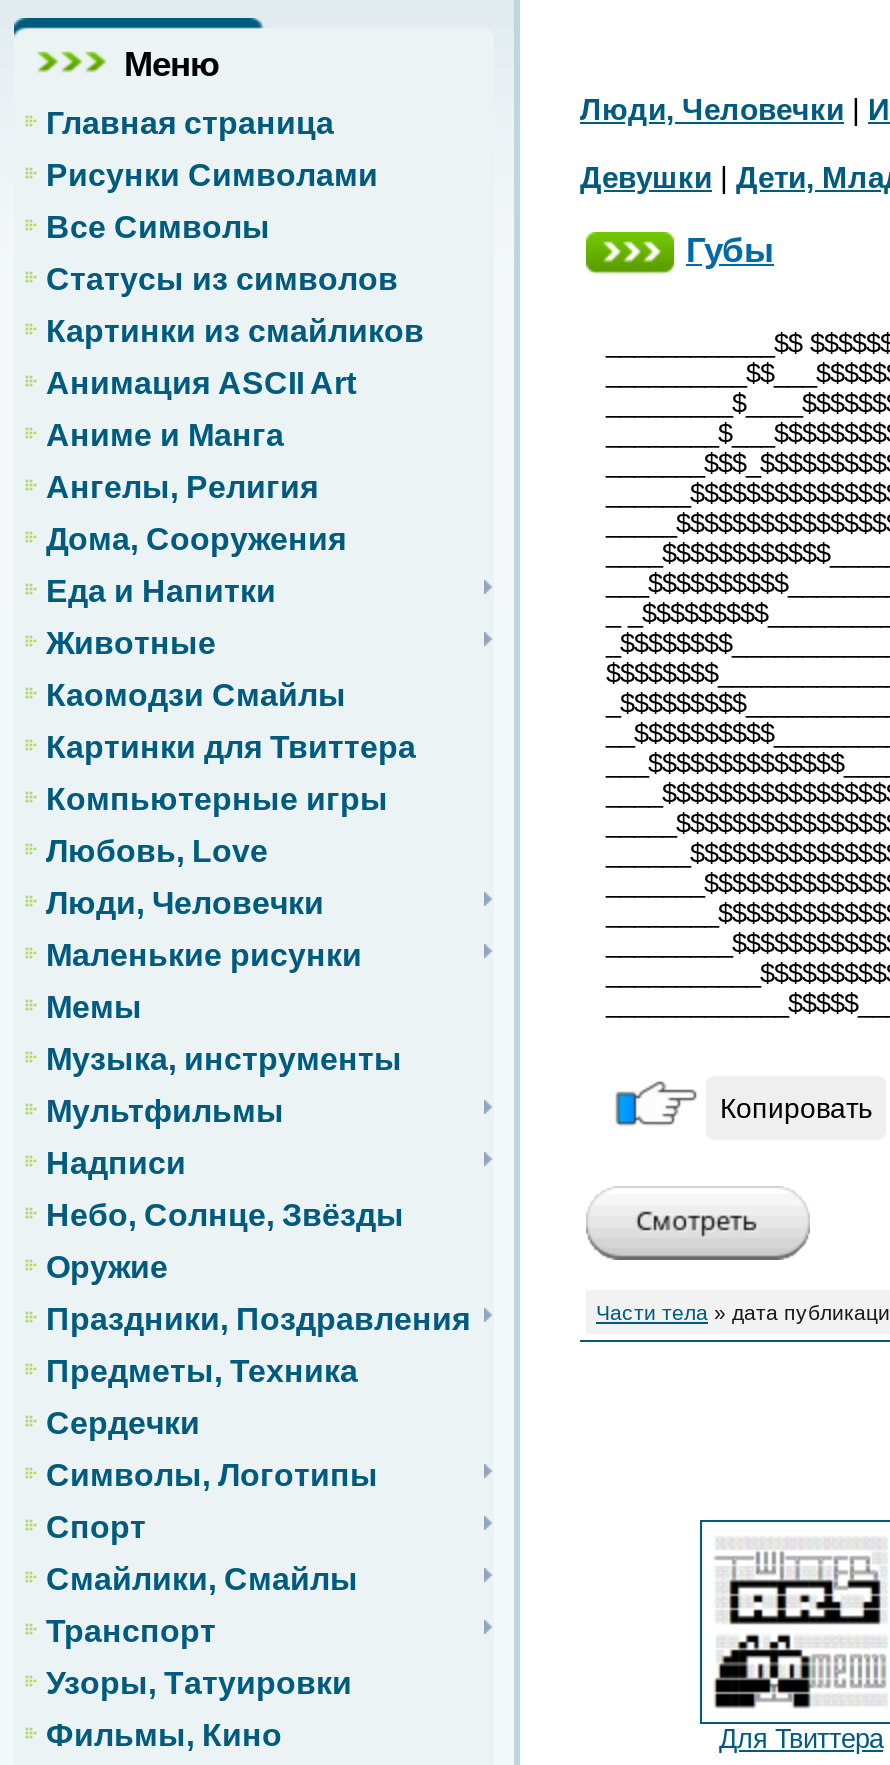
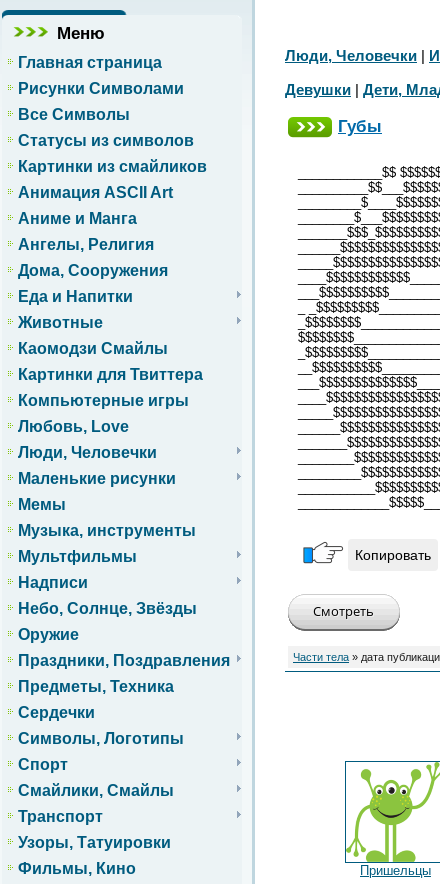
- [image]
- Для Твиттера
+ [image]
+ Пришельцы
